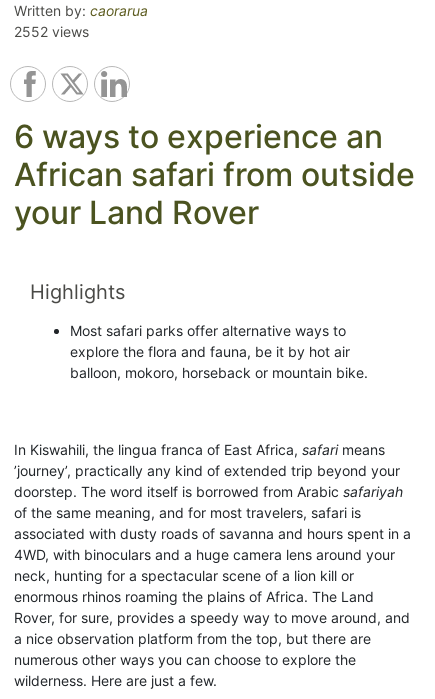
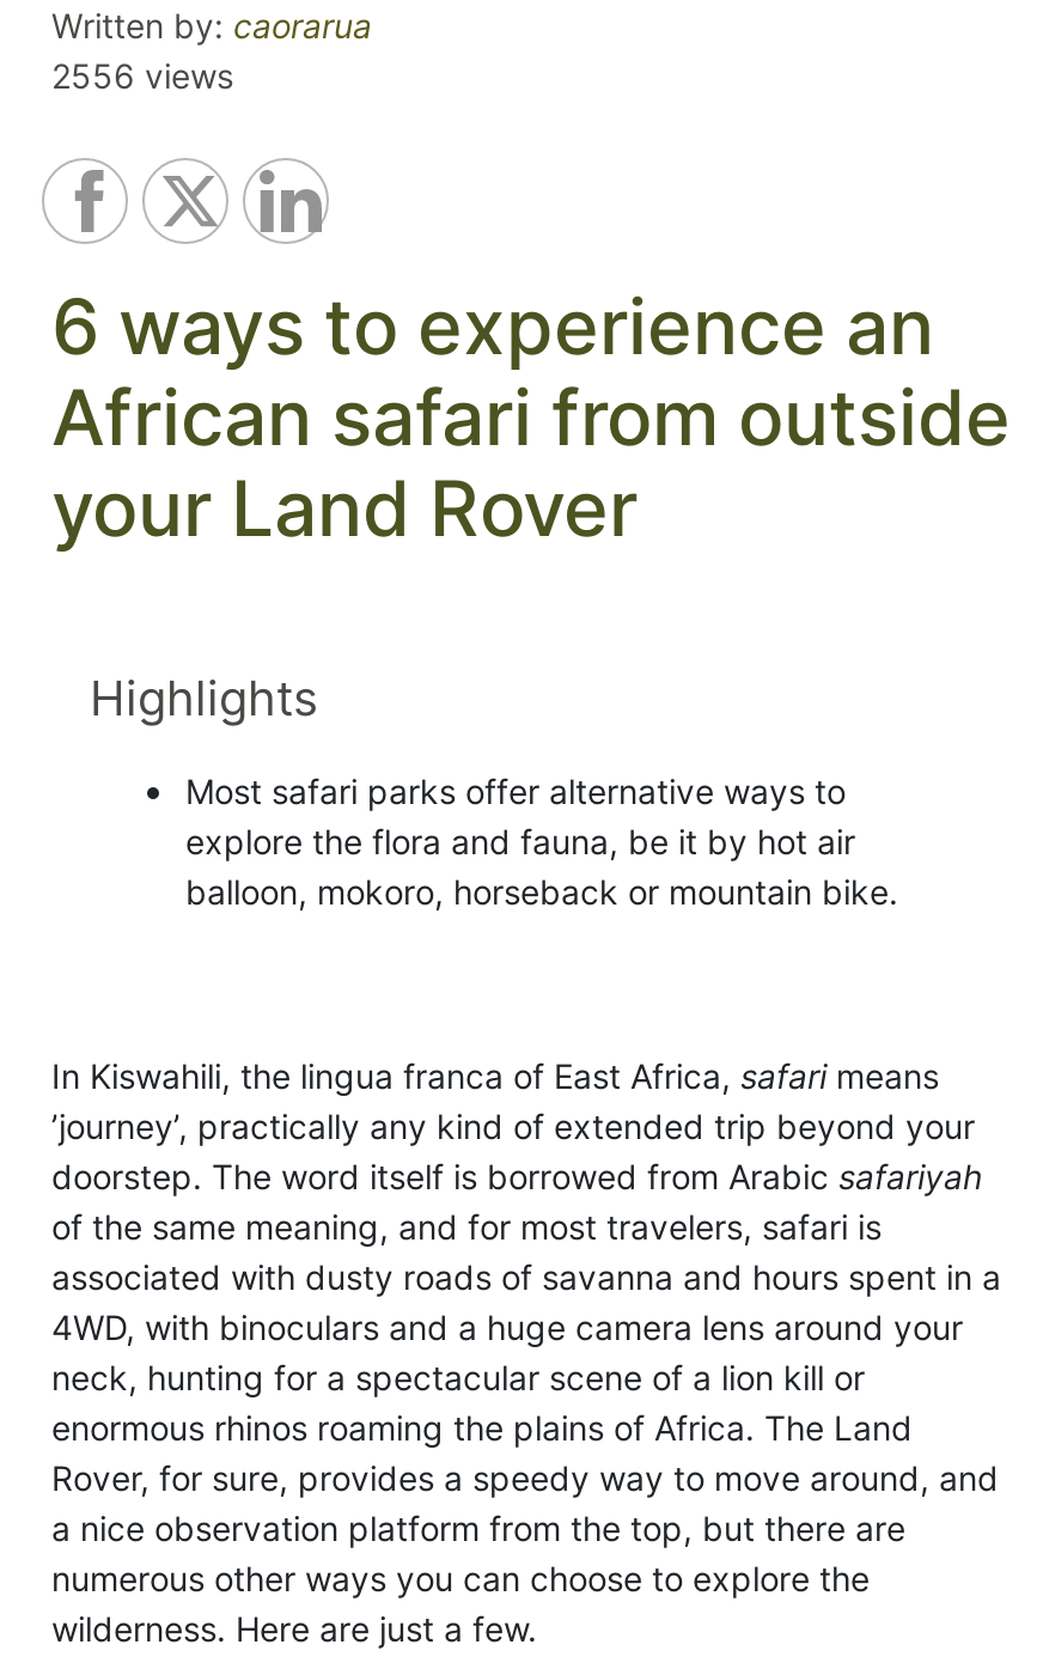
- 2552 views
+ 2556 views
